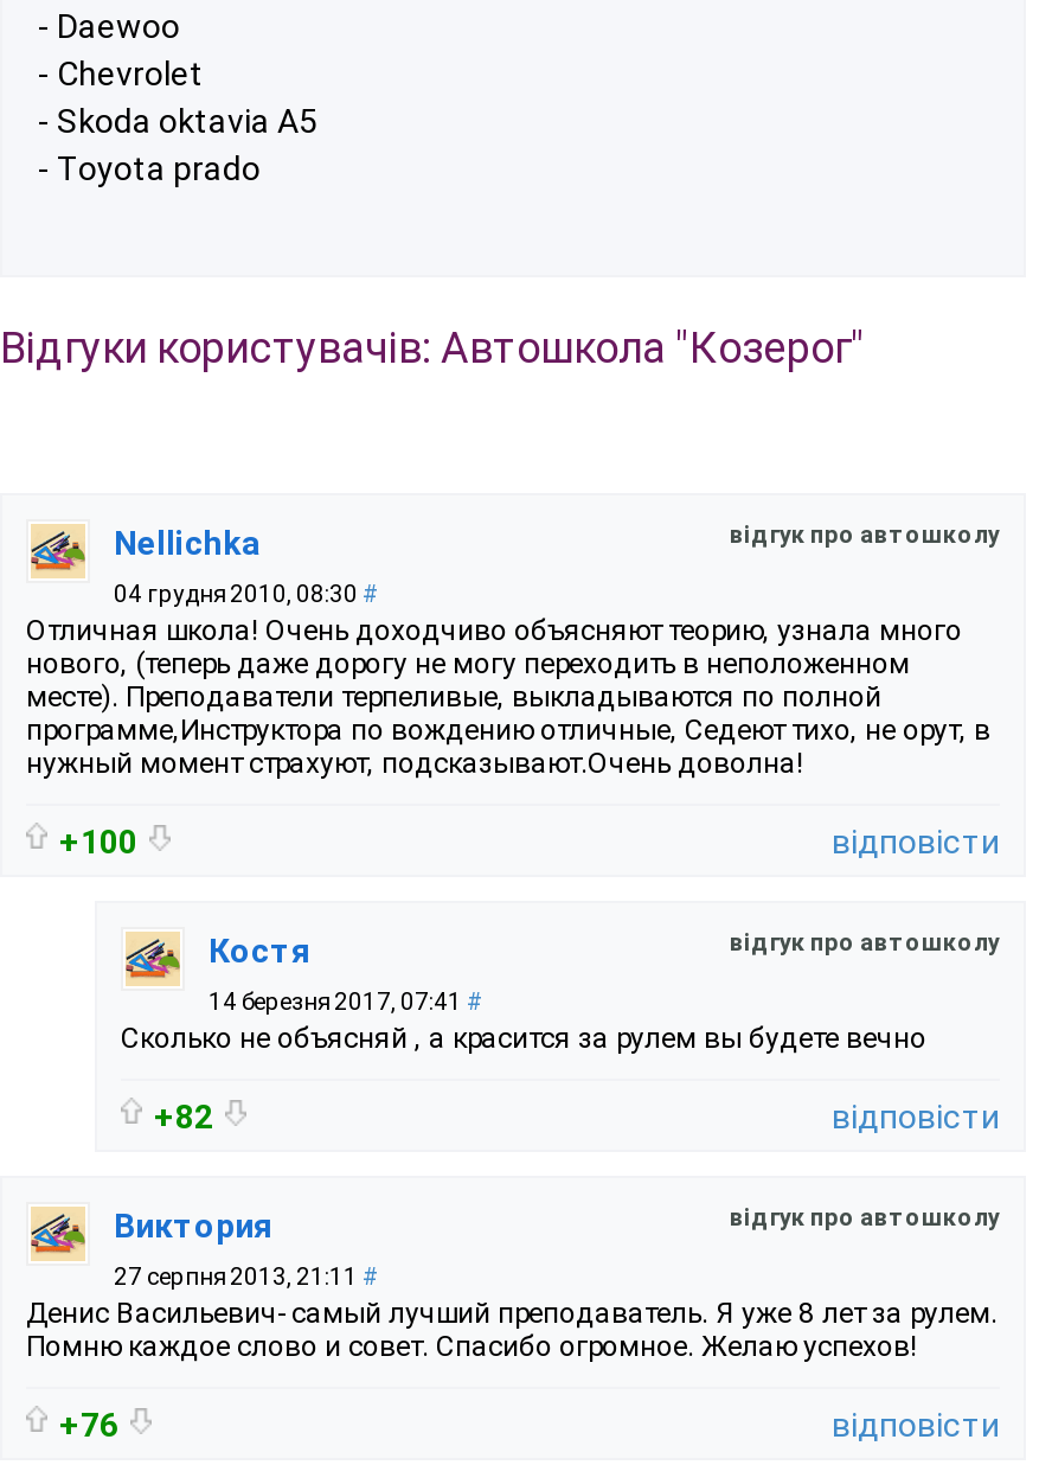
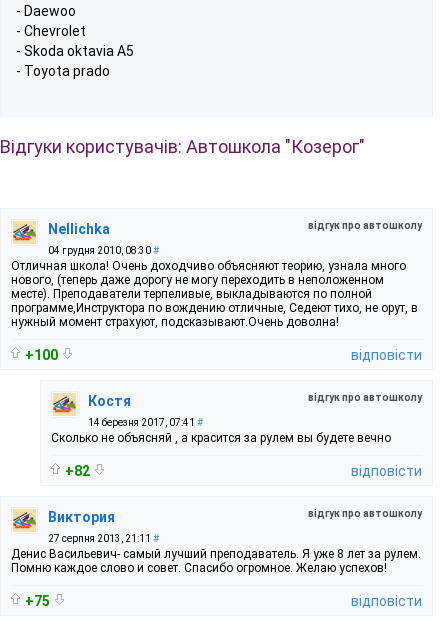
- +76
+ +75
